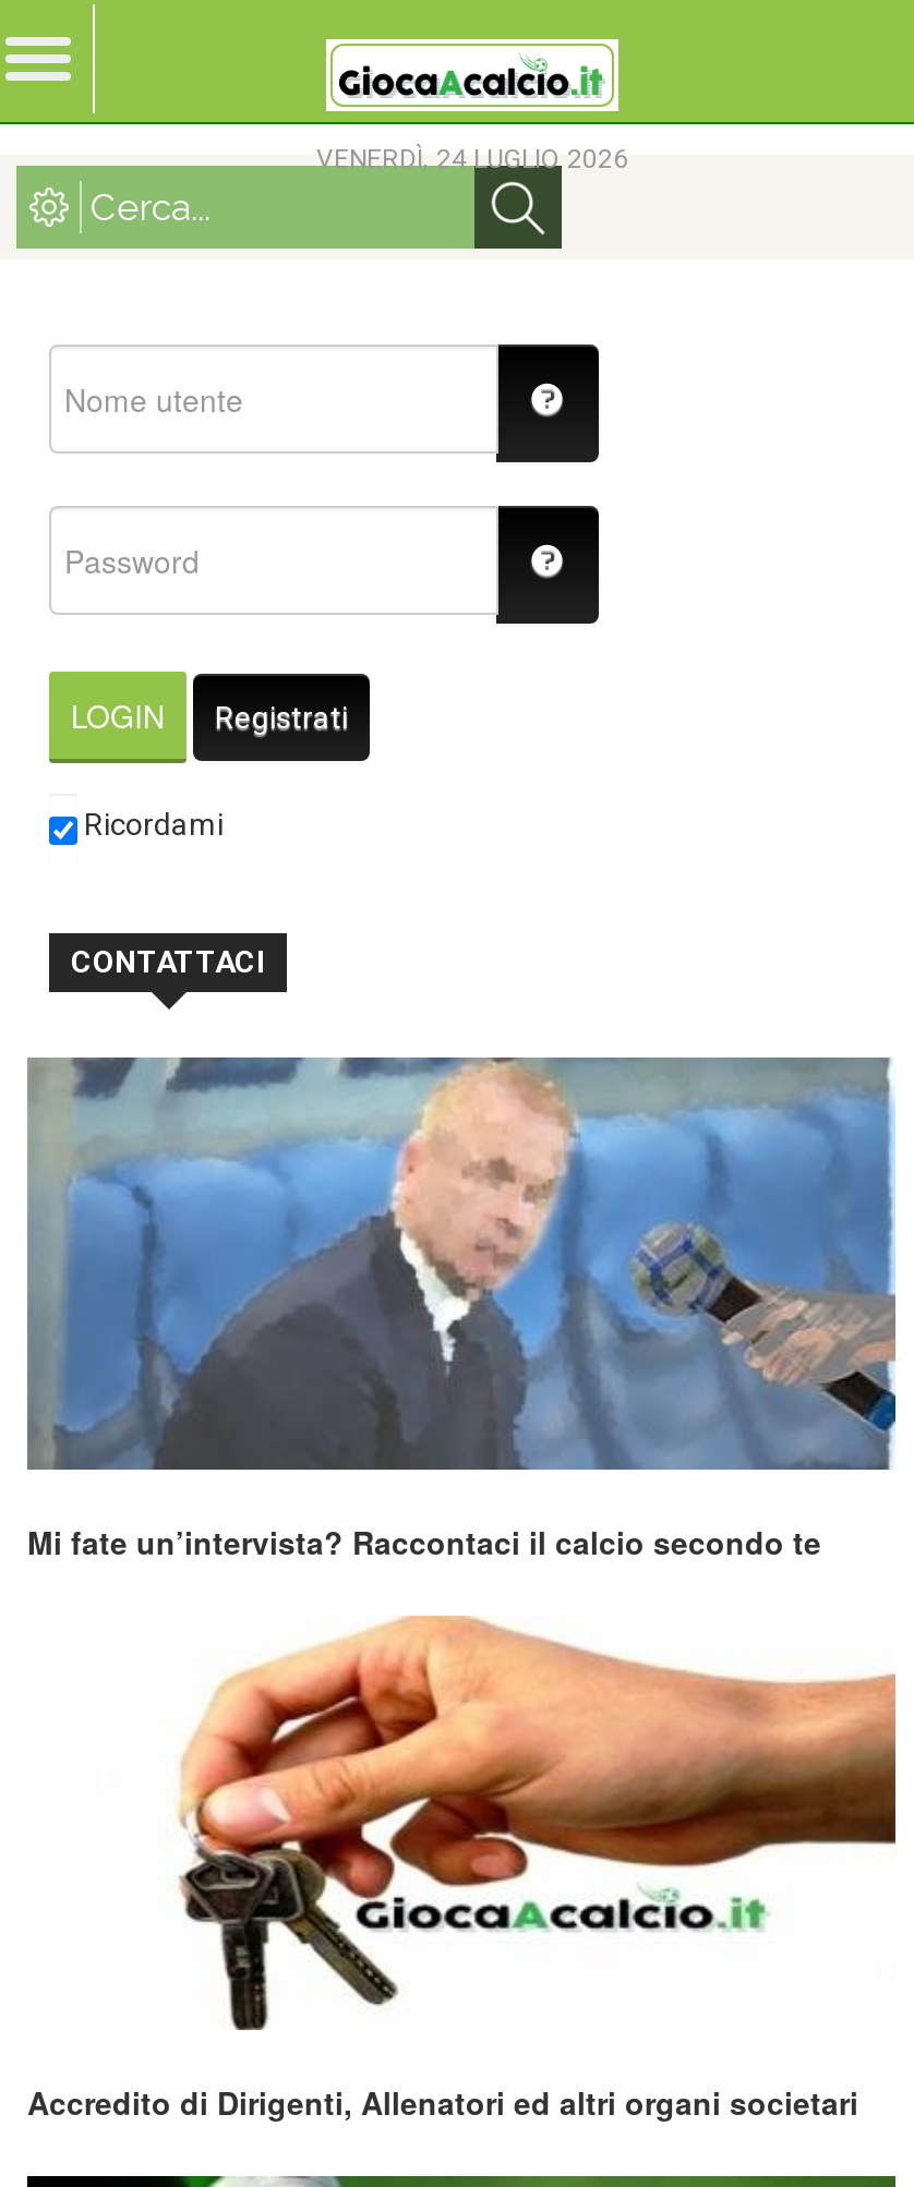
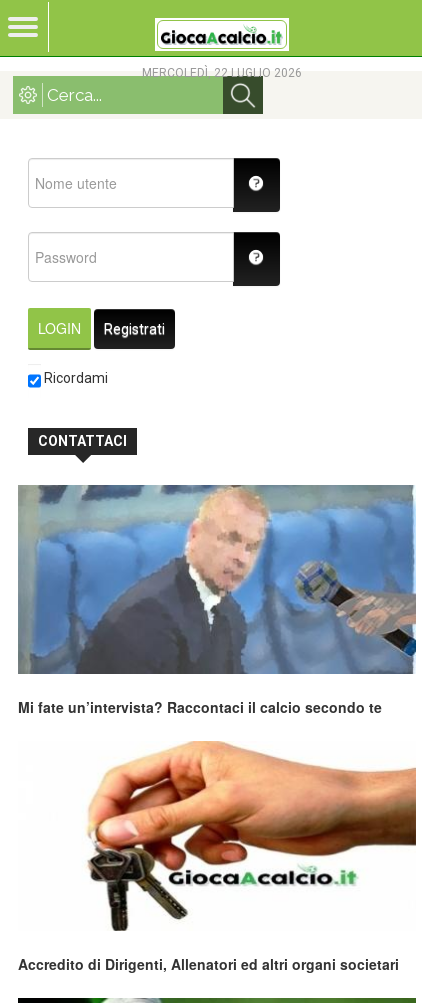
- VENERDÌ, 24 LUGLIO 2026
+ MERCOLEDÌ, 22 LUGLIO 2026
